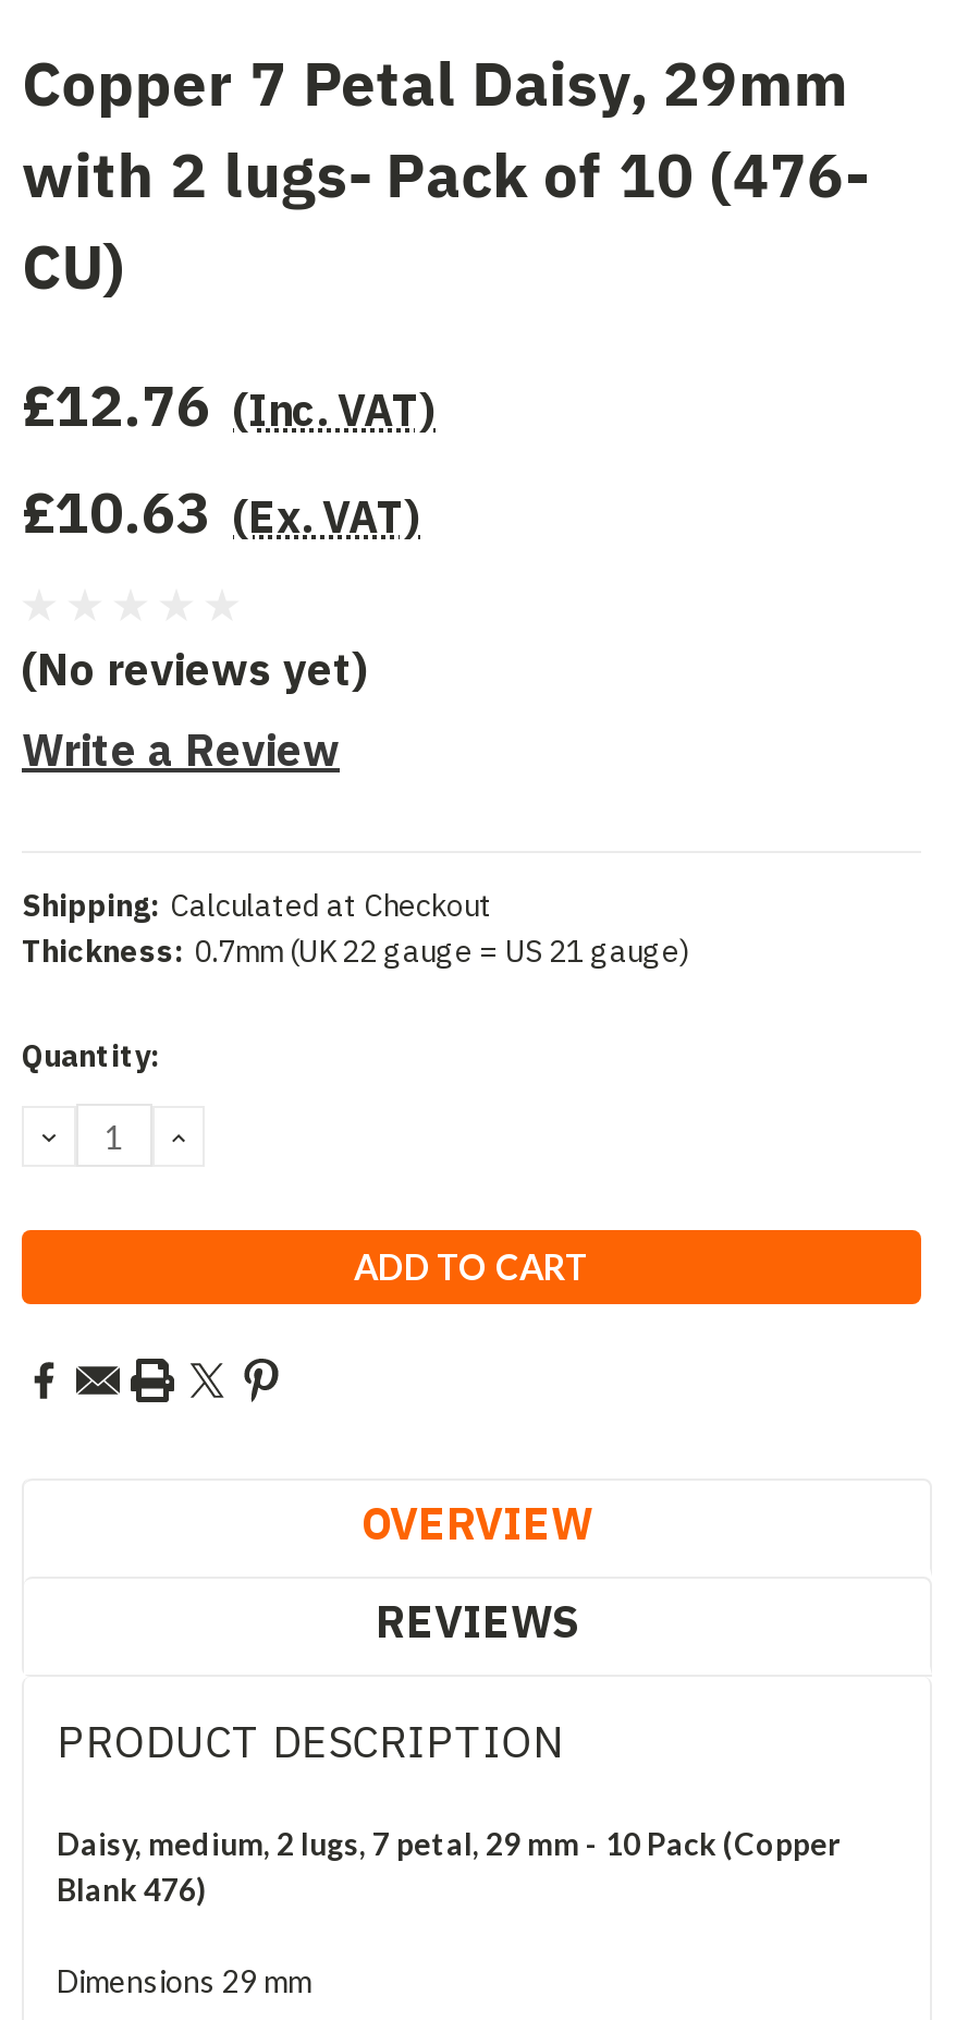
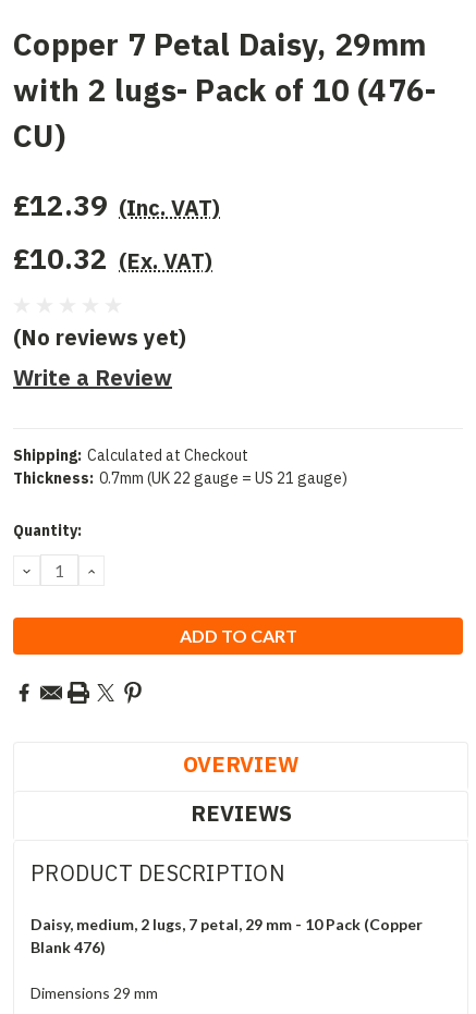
- £12.76 (Inc. VAT)
+ £12.39 (Inc. VAT)

- £10.63 (Ex. VAT)
+ £10.32 (Ex. VAT)
